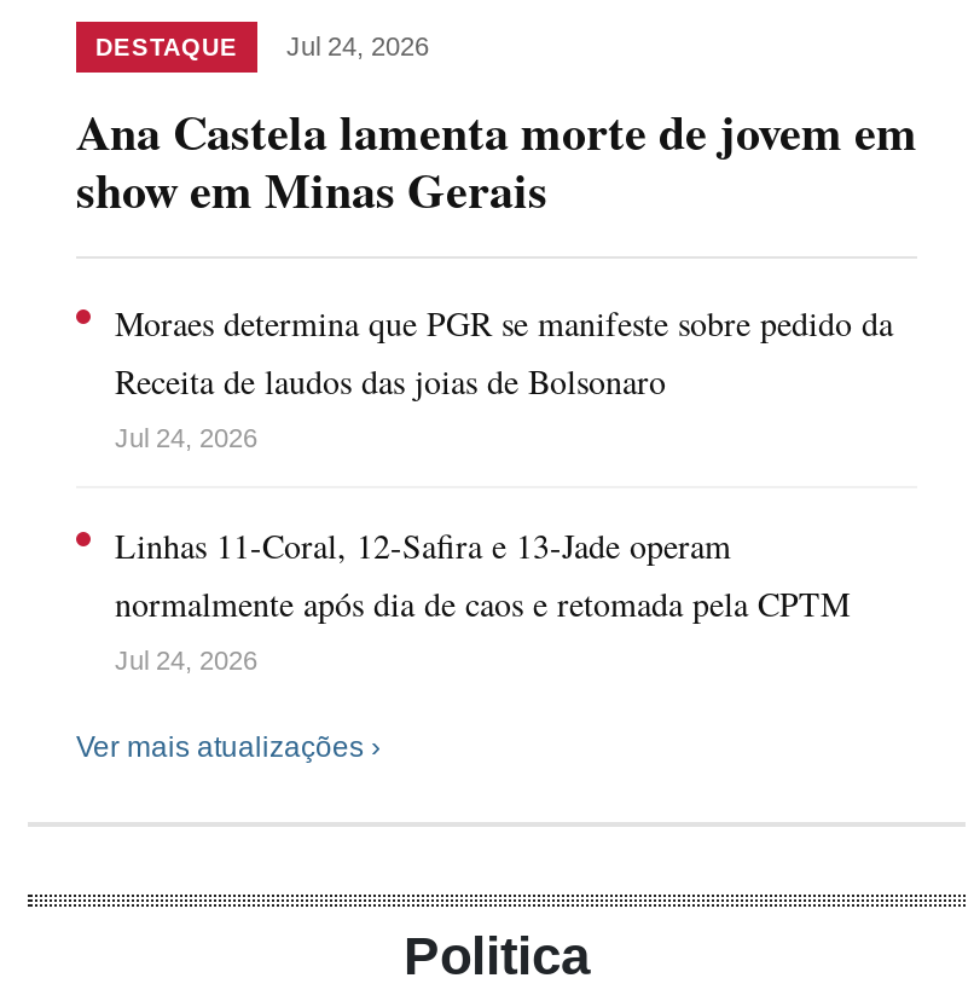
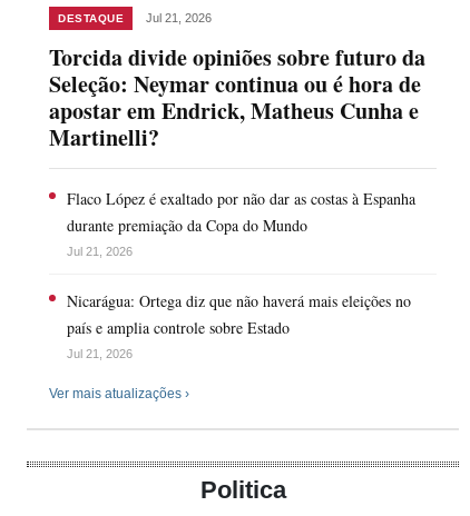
- DESTAQUE Jul 24, 2026
+ DESTAQUE Jul 21, 2026

- Ana Castela lamenta morte de jovem em
- show em Minas Gerais
+ Torcida divide opiniões sobre futuro da
+ Seleção: Neymar continua ou é hora de
+ apostar em Endrick, Matheus Cunha e
+ Martinelli?

- Moraes determina que PGR se manifeste sobre pedido da
- Receita de laudos das joias de Bolsonaro
- Jul 24, 2026
+ Flaco López é exaltado por não dar as costas à Espanha
+ durante premiação da Copa do Mundo
+ Jul 21, 2026

- Linhas 11-Coral, 12-Safira e 13-Jade operam
- normalmente após dia de caos e retomada pela CPTM
- Jul 24, 2026
+ Nicarágua: Ortega diz que não haverá mais eleições no
+ país e amplia controle sobre Estado
+ Jul 21, 2026
